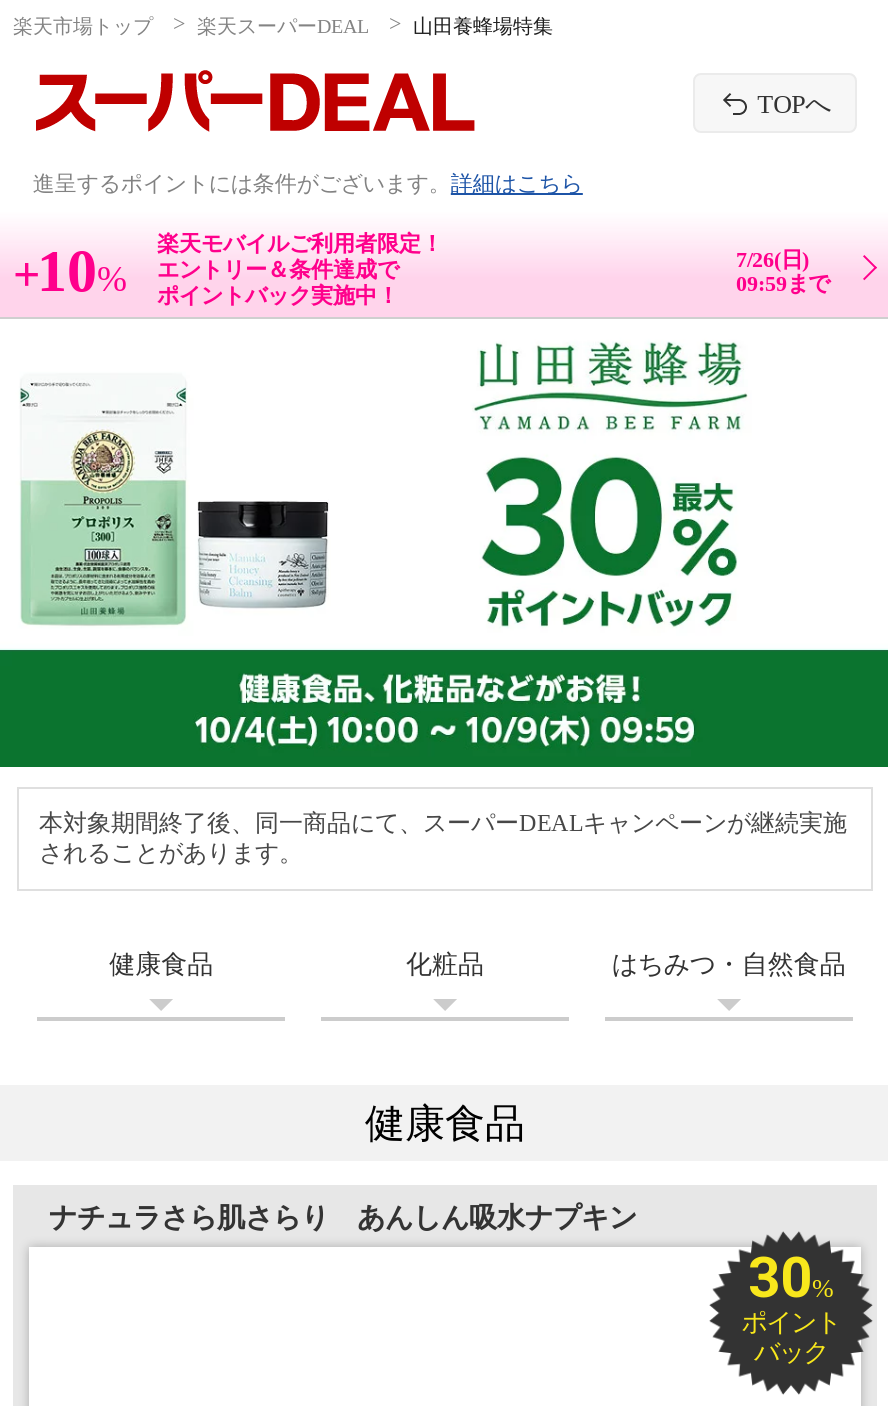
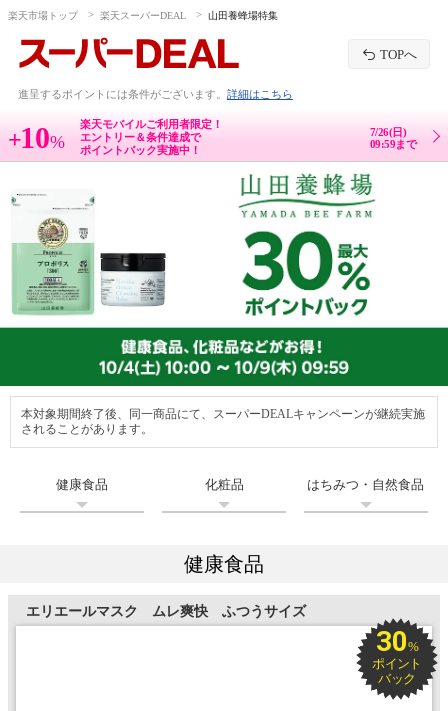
- ナチュラさら肌さらり あんしん吸水ナプキン
+ エリエールマスク ムレ爽快 ふつうサイズ
